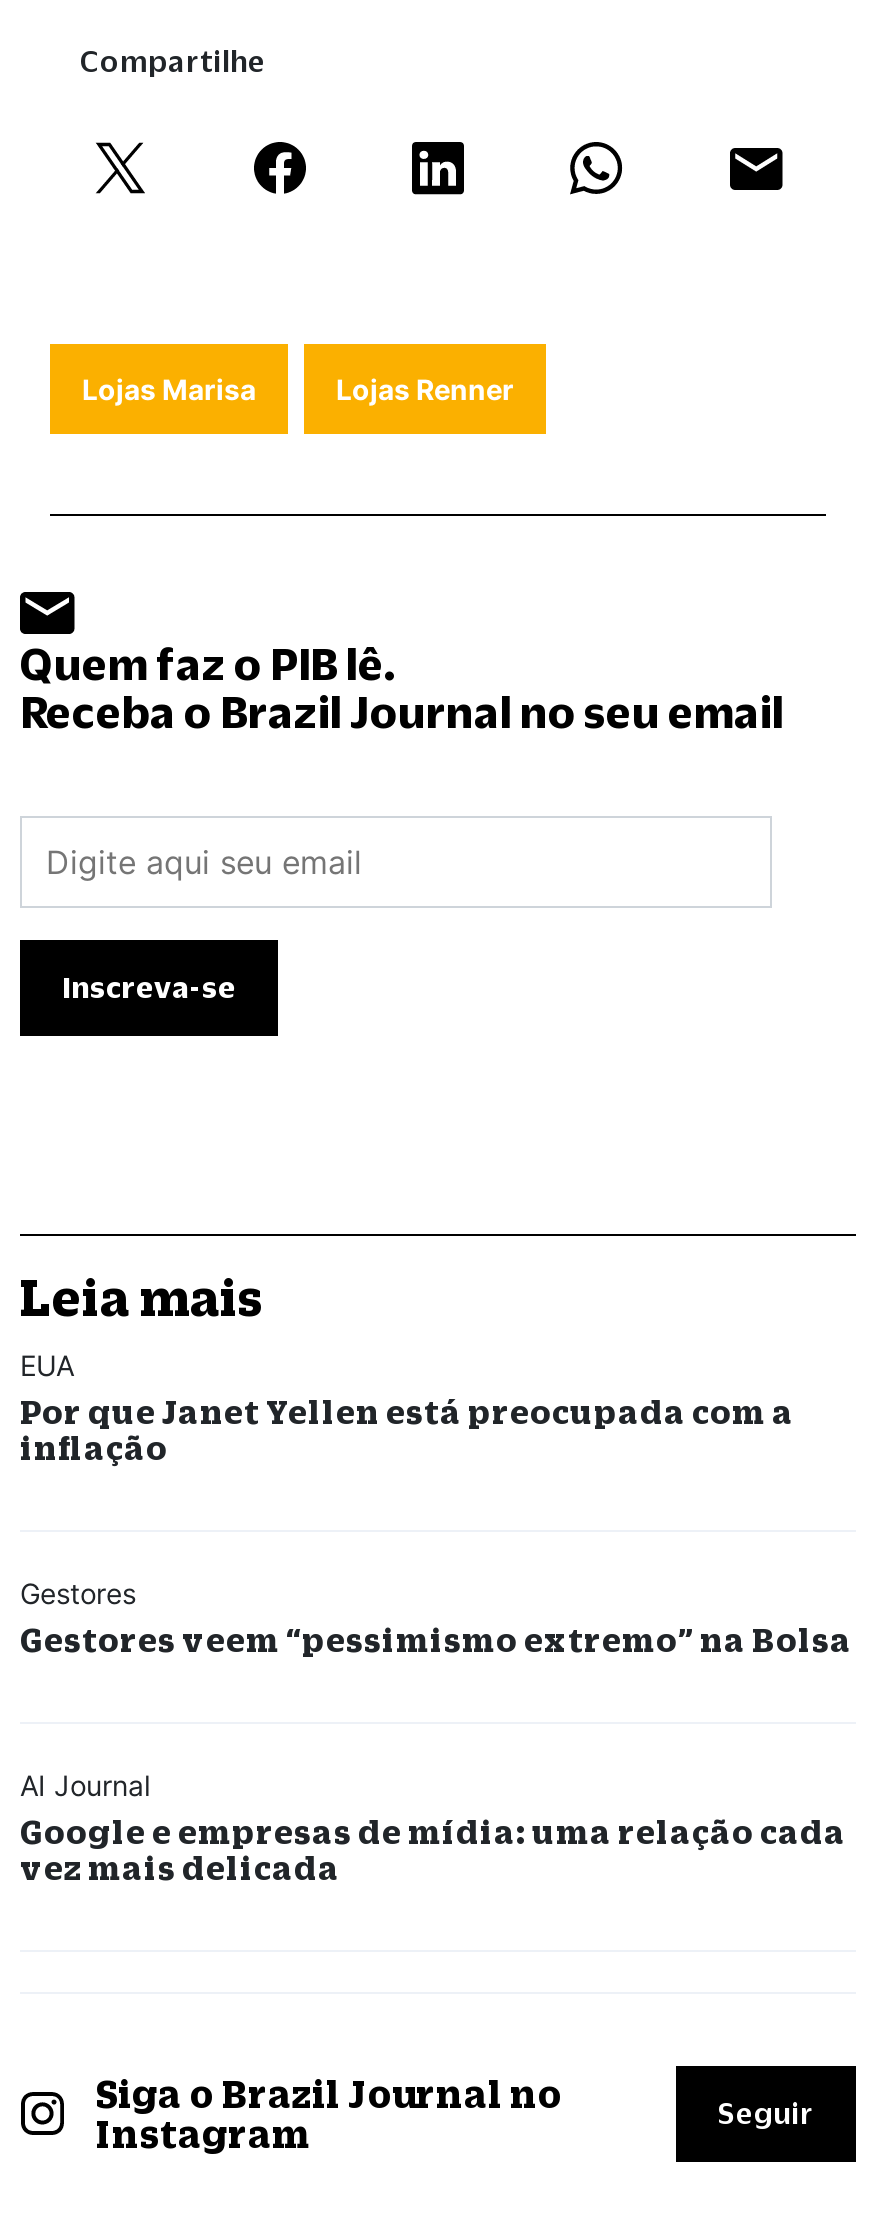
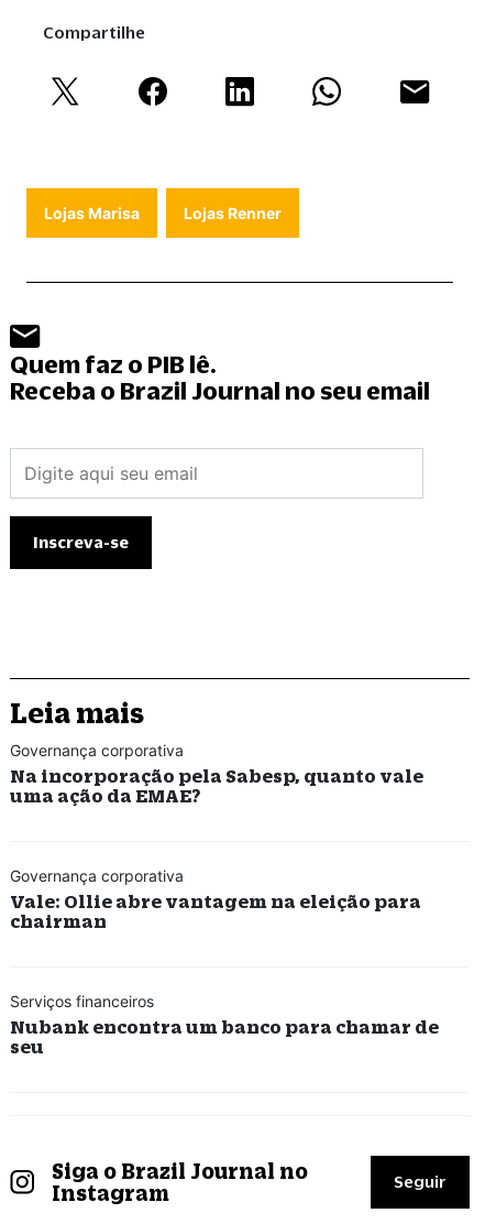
- EUA
- Por que Janet Yellen está preocupada com a
- inflação
+ Governança corporativa
+ Na incorporação pela Sabesp, quanto vale
+ uma ação da EMAE?

- Gestores
- Gestores veem “pessimismo extremo” na Bolsa
+ Governança corporativa
+ Vale: Ollie abre vantagem na eleição para
+ chairman

- AI Journal
- Google e empresas de mídia: uma relação cada
- vez mais delicada
+ Serviços financeiros
+ Nubank encontra um banco para chamar de
+ seu
